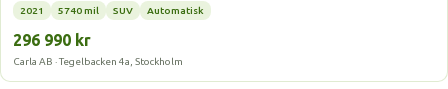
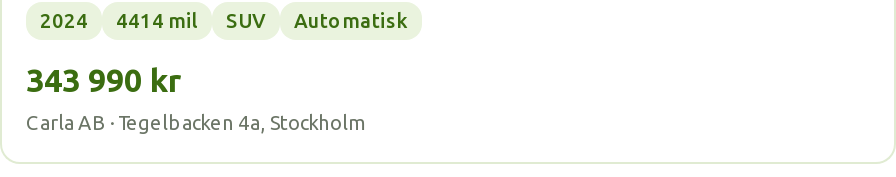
- 2021
- 5740 mil
+ 2024
+ 4414 mil

- 296 990 kr
+ 343 990 kr
